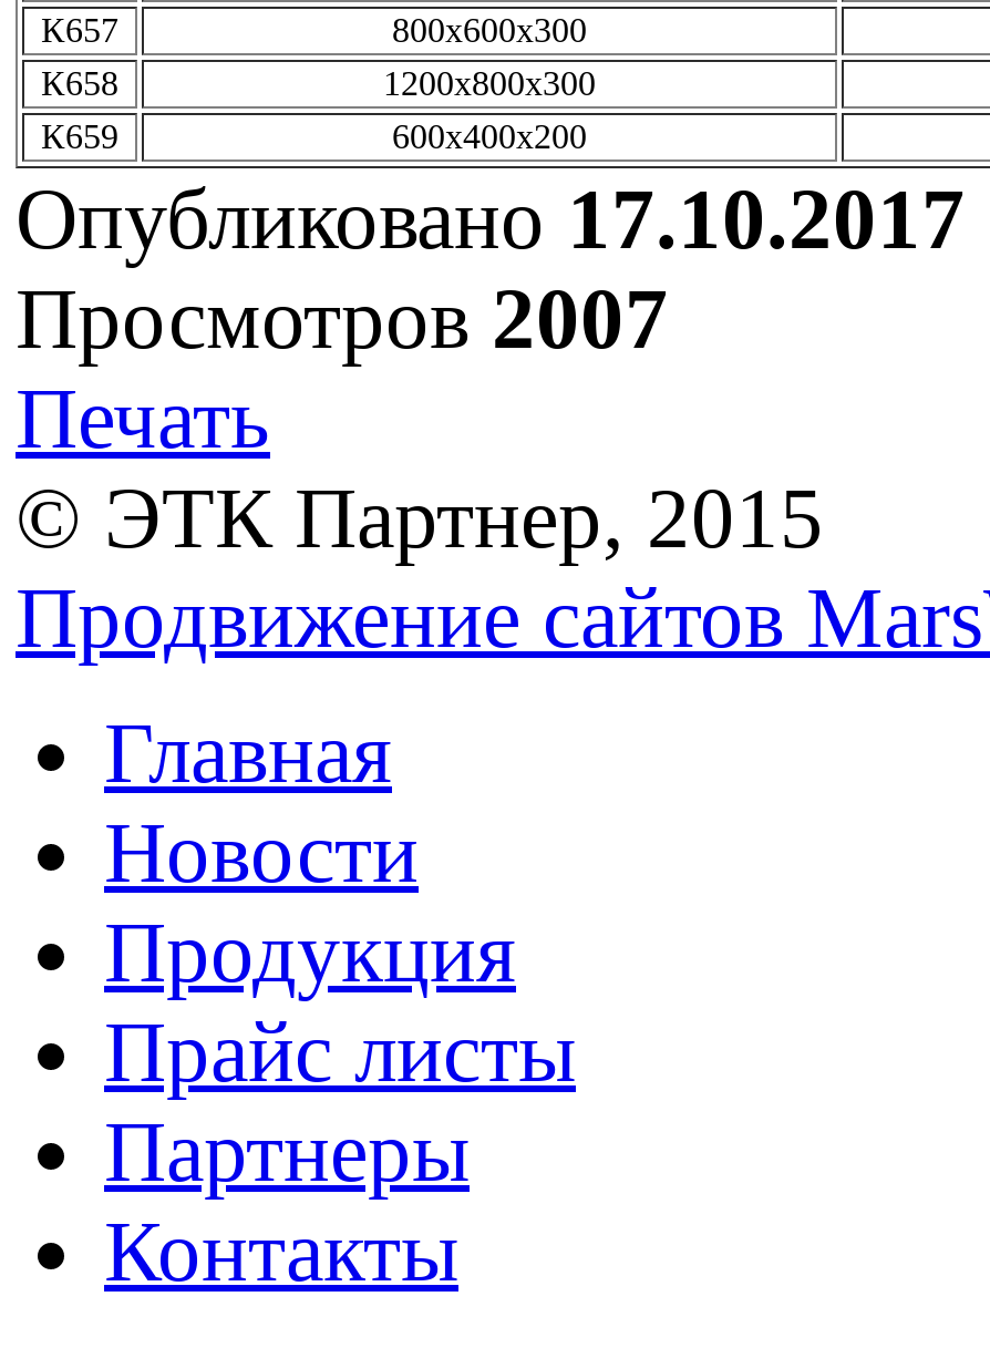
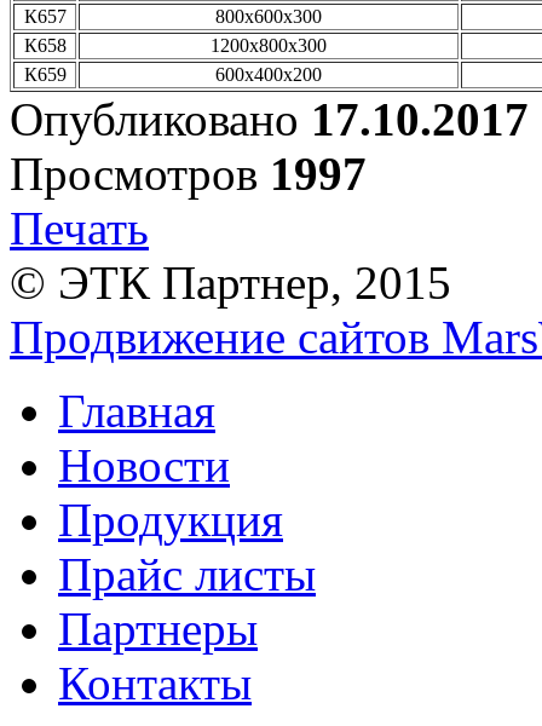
- Просмотров 2007
+ Просмотров 1997
